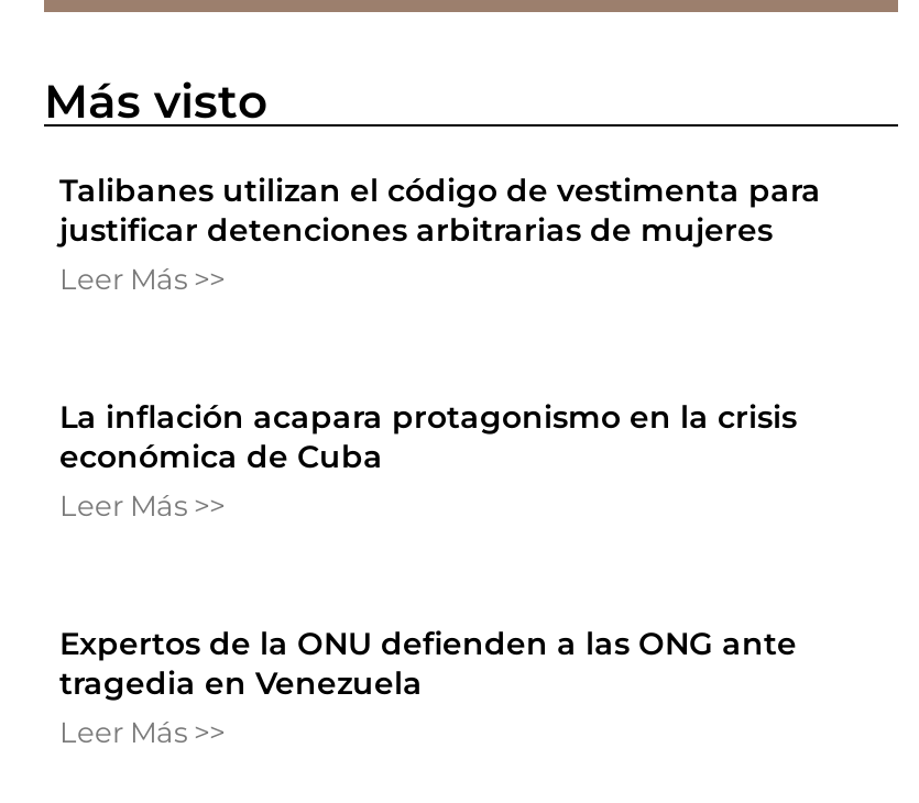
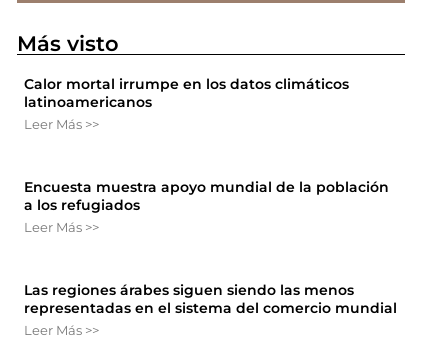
- Talibanes utilizan el código de vestimenta para
- justificar detenciones arbitrarias de mujeres
+ Calor mortal irrumpe en los datos climáticos
+ latinoamericanos

- La inflación acapara protagonismo en la crisis
- económica de Cuba
+ Encuesta muestra apoyo mundial de la población
+ a los refugiados

- Expertos de la ONU defienden a las ONG ante
- tragedia en Venezuela
+ Las regiones árabes siguen siendo las menos
+ representadas en el sistema del comercio mundial
